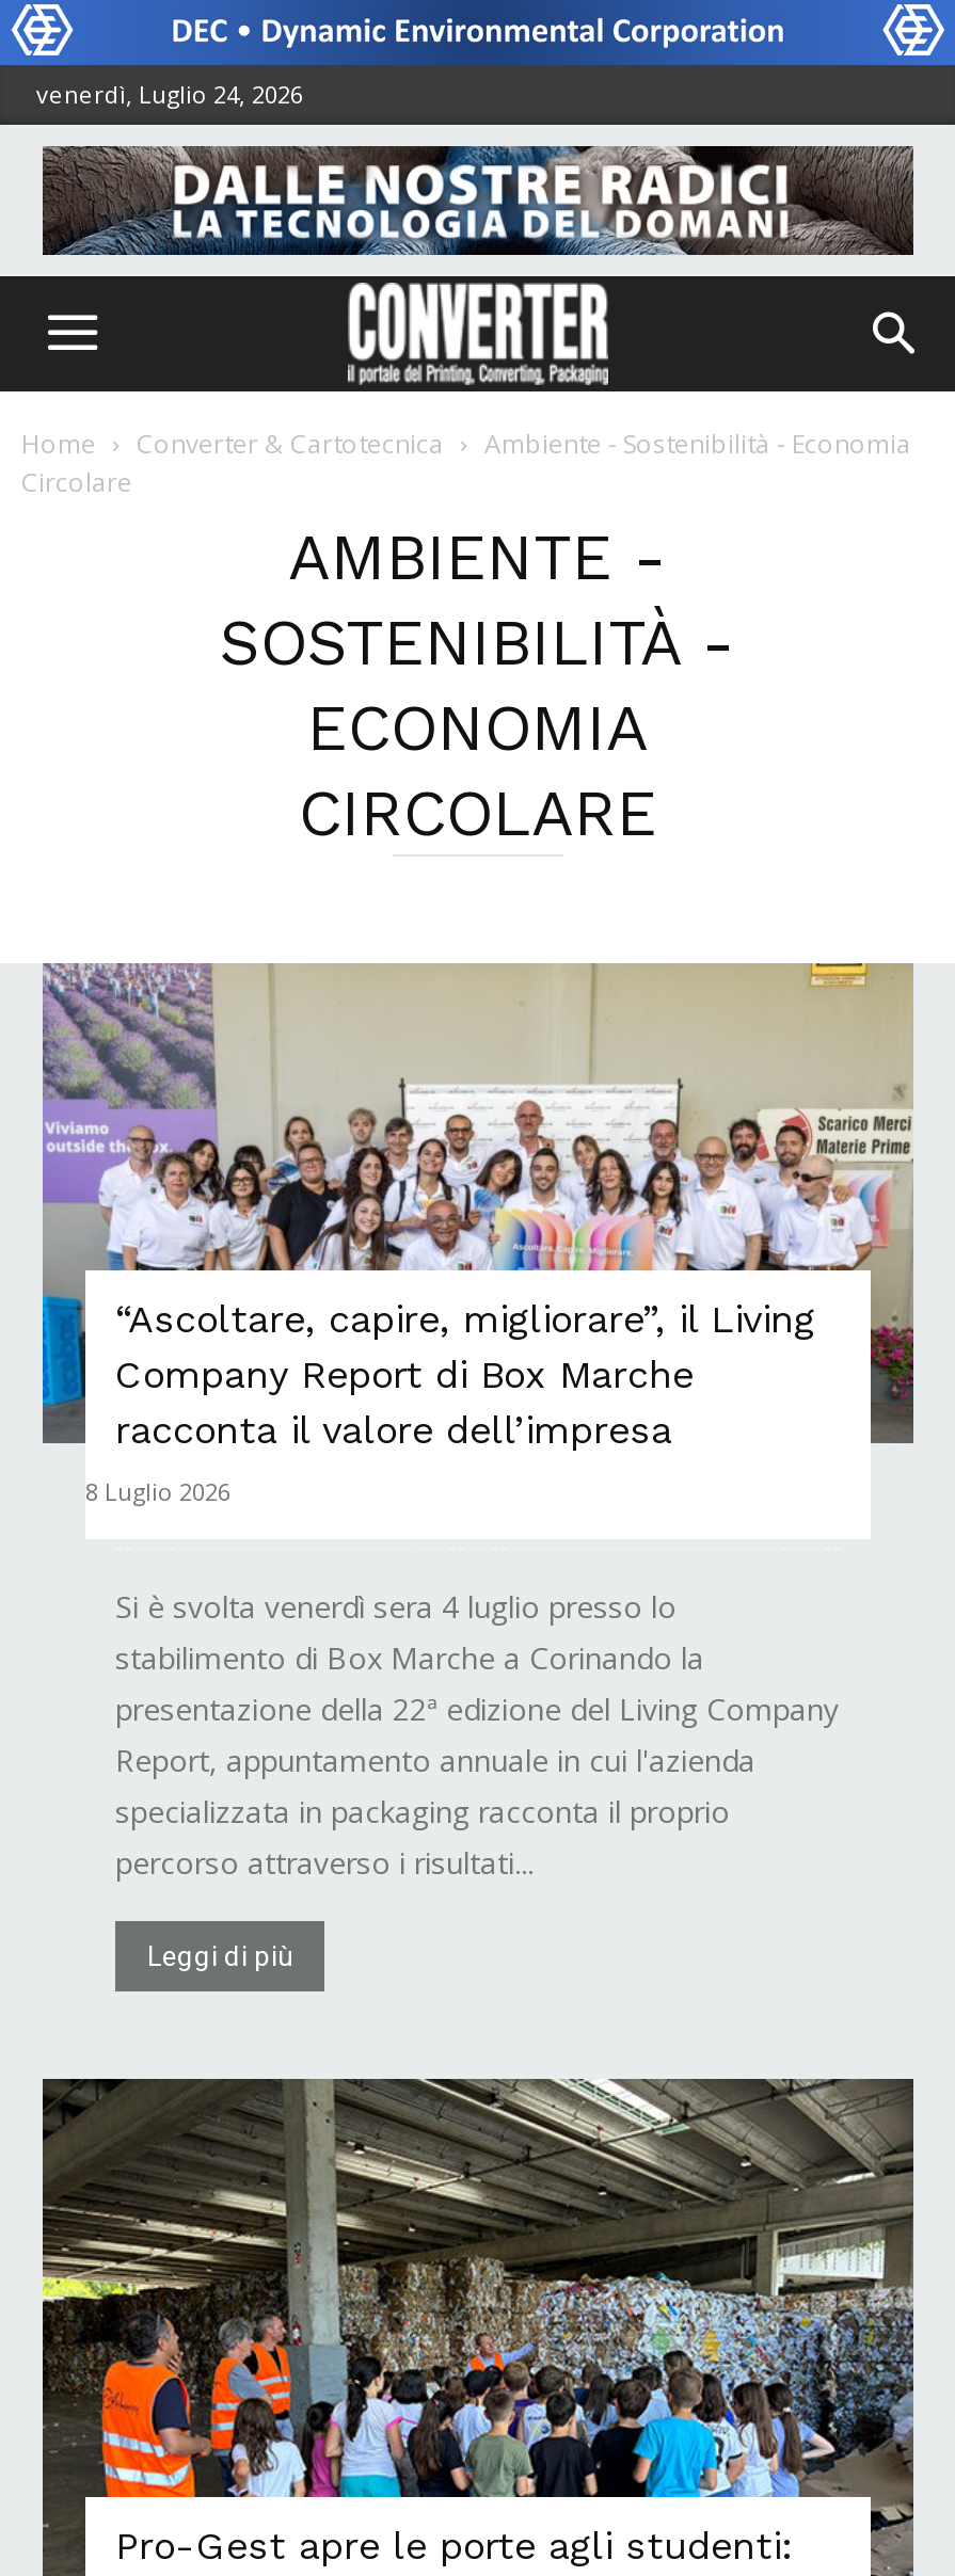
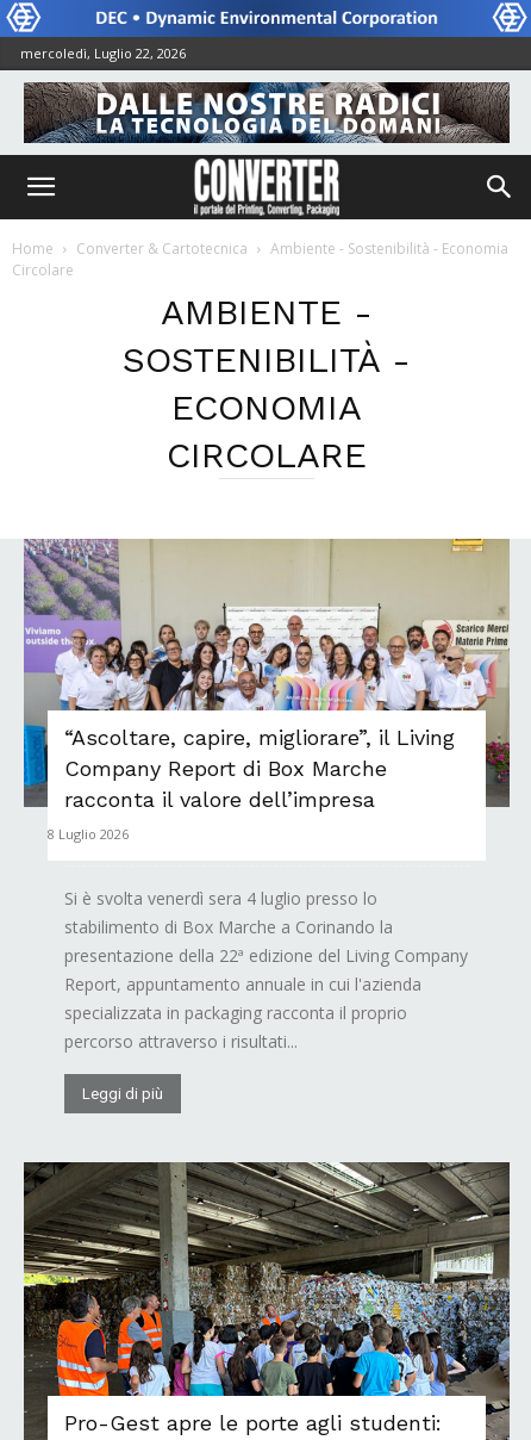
- venerdì, Luglio 24, 2026
+ mercoledì, Luglio 22, 2026
